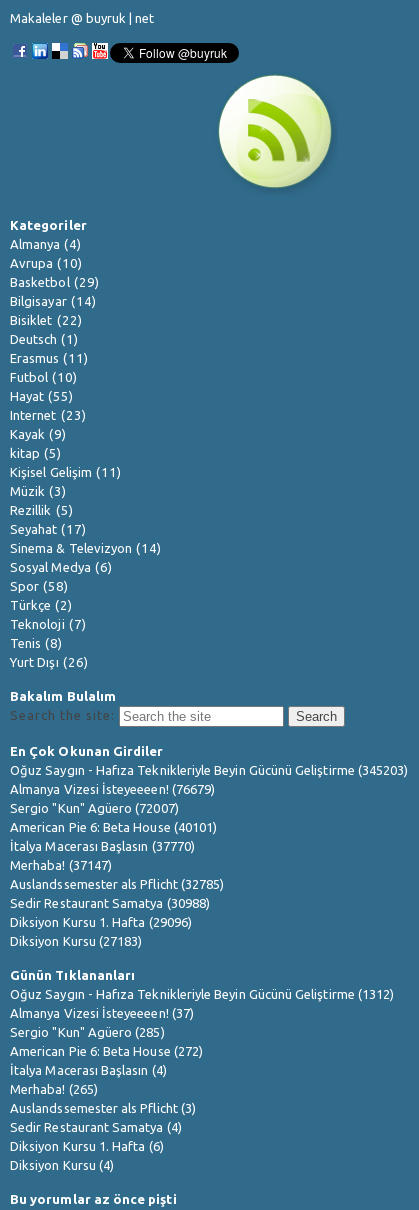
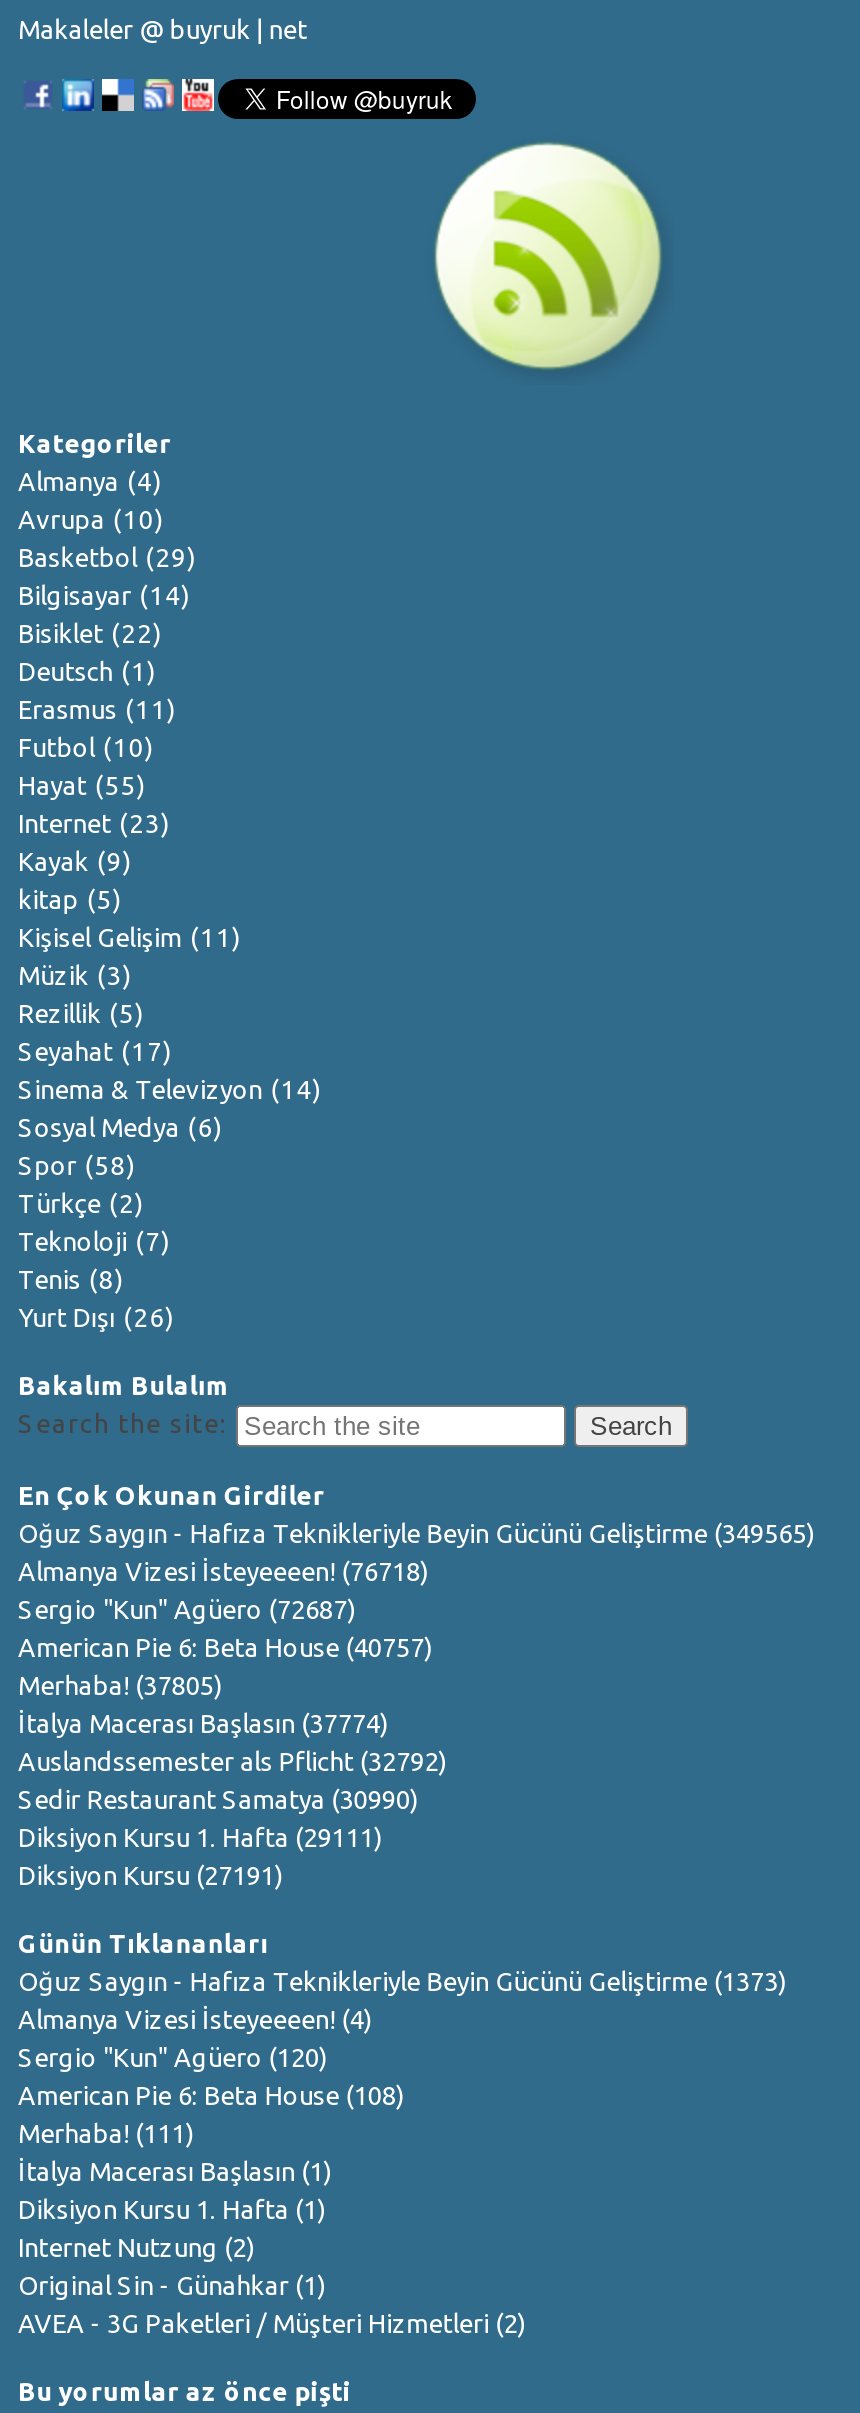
- Oğuz Saygın - Hafıza Teknikleriyle Beyin Gücünü Geliştirme (345203)
- Almanya Vizesi İsteyeeeen! (76679)
- Sergio "Kun" Agüero (72007)
- American Pie 6: Beta House (40101)
- İtalya Macerası Başlasın (37770)
- Merhaba! (37147)
- Auslandssemester als Pflicht (32785)
- Sedir Restaurant Samatya (30988)
- Diksiyon Kursu 1. Hafta (29096)
- Diksiyon Kursu (27183)
+ Oğuz Saygın - Hafıza Teknikleriyle Beyin Gücünü Geliştirme (349565)
+ Almanya Vizesi İsteyeeeen! (76718)
+ Sergio "Kun" Agüero (72687)
+ American Pie 6: Beta House (40757)
+ Merhaba! (37805)
+ İtalya Macerası Başlasın (37774)
+ Auslandssemester als Pflicht (32792)
+ Sedir Restaurant Samatya (30990)
+ Diksiyon Kursu 1. Hafta (29111)
+ Diksiyon Kursu (27191)

- Oğuz Saygın - Hafıza Teknikleriyle Beyin Gücünü Geliştirme (1312)
- Almanya Vizesi İsteyeeeen! (37)
- Sergio "Kun" Agüero (285)
- American Pie 6: Beta House (272)
- İtalya Macerası Başlasın (4)
- Merhaba! (265)
- Auslandssemester als Pflicht (3)
- Sedir Restaurant Samatya (4)
- Diksiyon Kursu 1. Hafta (6)
- Diksiyon Kursu (4)
+ Oğuz Saygın - Hafıza Teknikleriyle Beyin Gücünü Geliştirme (1373)
+ Almanya Vizesi İsteyeeeen! (4)
+ Sergio "Kun" Agüero (120)
+ American Pie 6: Beta House (108)
+ Merhaba! (111)
+ İtalya Macerası Başlasın (1)
+ Diksiyon Kursu 1. Hafta (1)
+ Internet Nutzung (2)
+ Original Sin - Günahkar (1)
+ AVEA - 3G Paketleri / Müşteri Hizmetleri (2)
